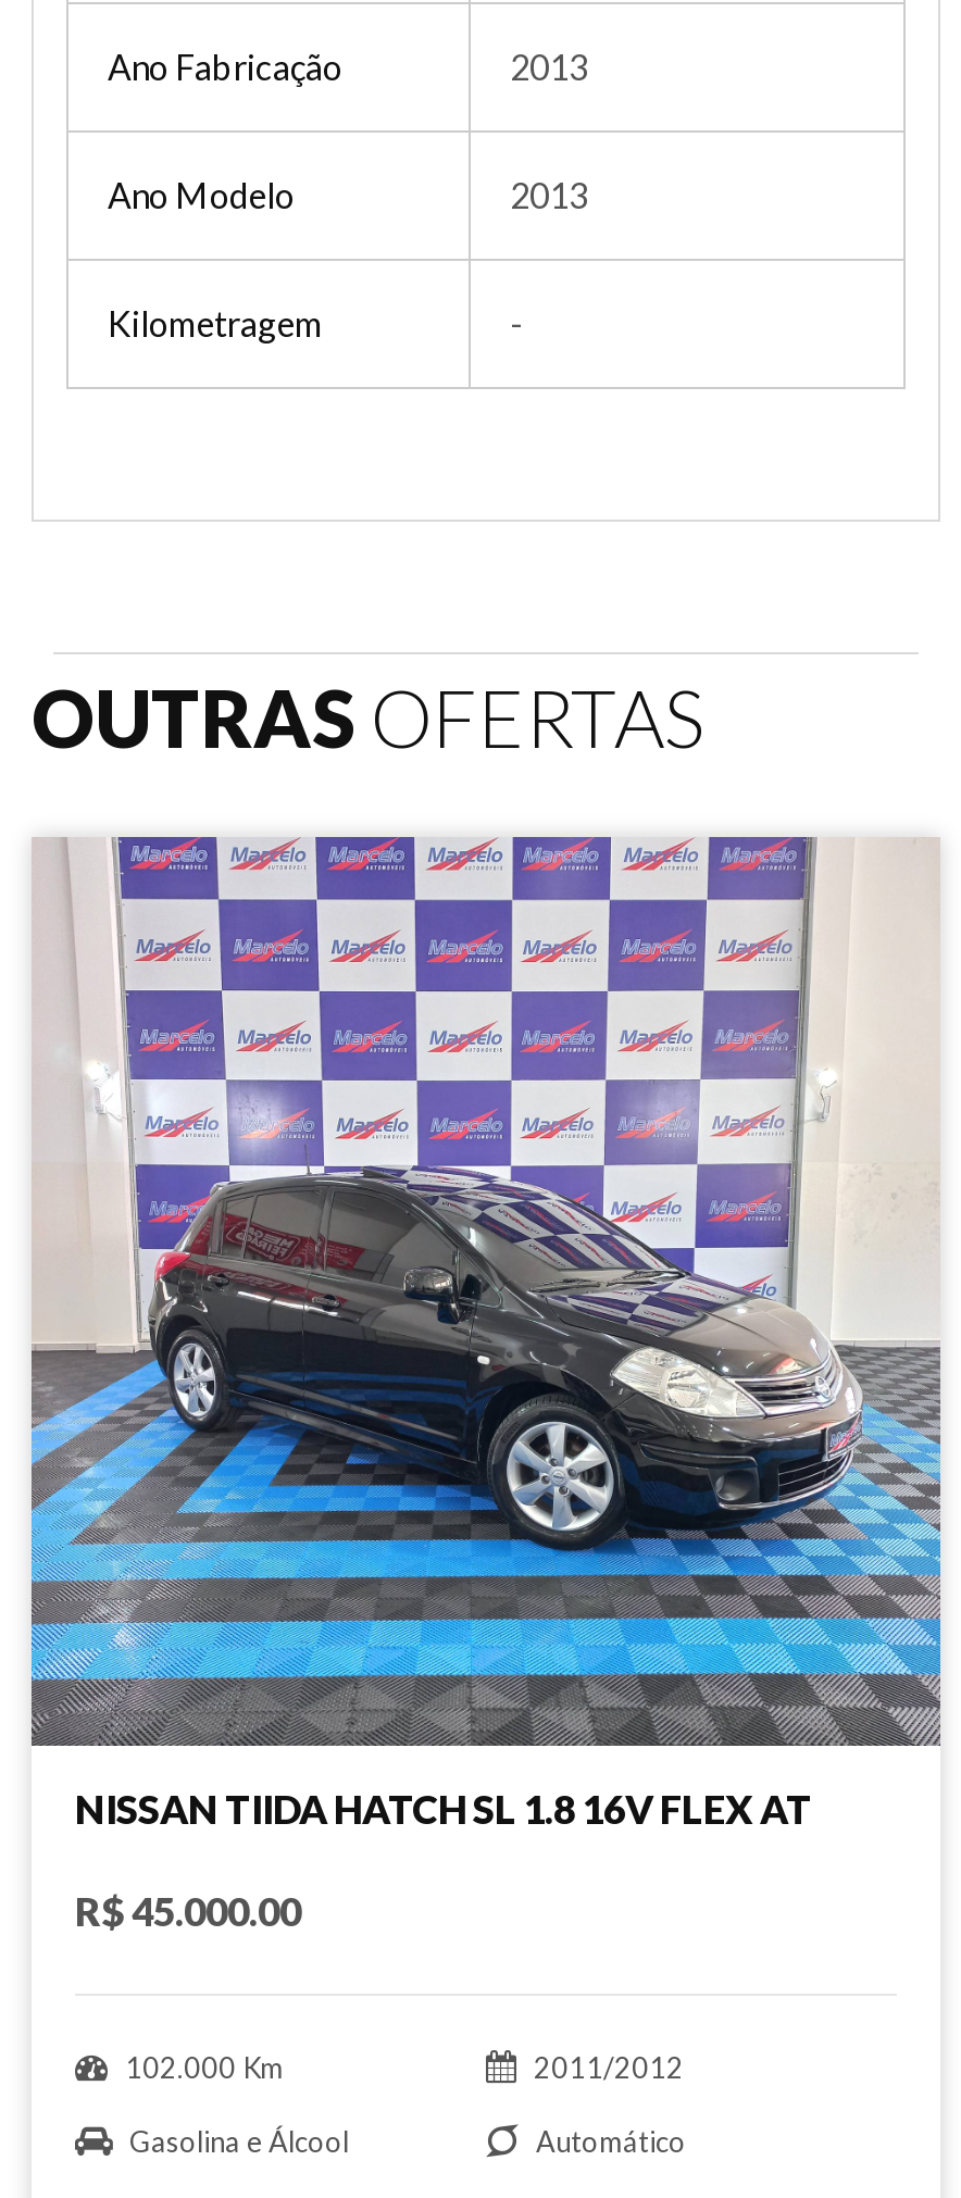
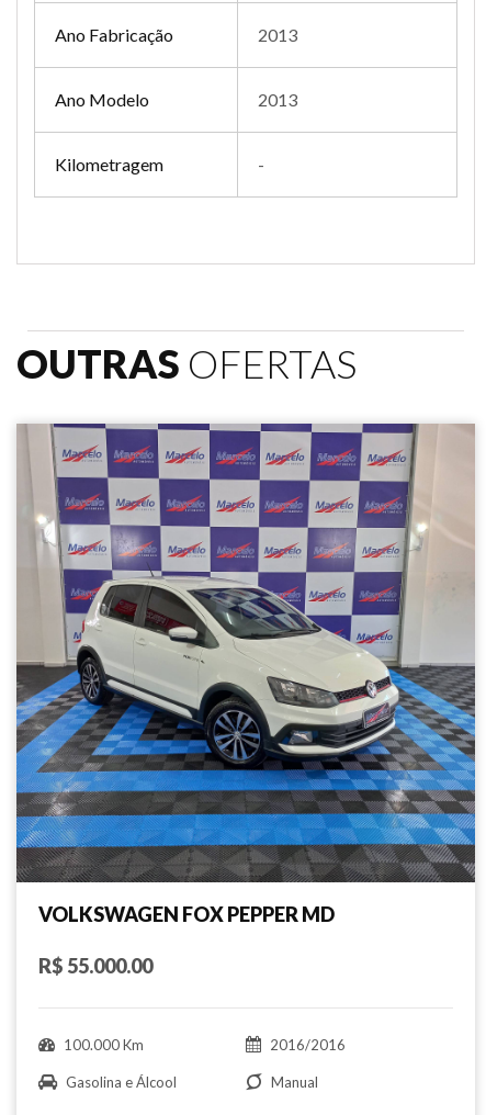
- [image]
- NISSAN TIIDA HATCH SL 1.8 16V FLEX AT
+ [image]
+ VOLKSWAGEN FOX PEPPER MD

- R$ 45.000.00
+ R$ 55.000.00

- 102.000 Km
- 2011/2012
+ 100.000 Km
+ 2016/2016

- Automático
+ Manual
